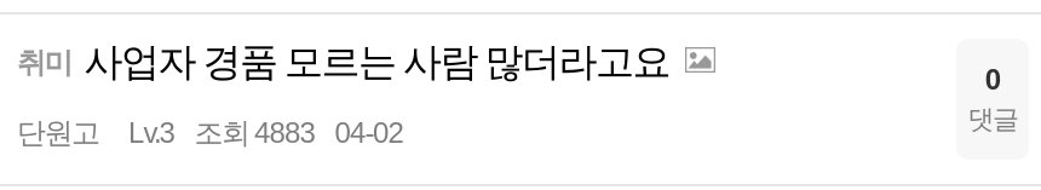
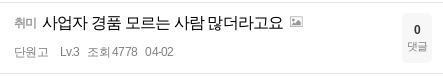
- 단원고 Lv.3 조회 4883 04-02
+ 단원고 Lv.3 조회 4778 04-02
